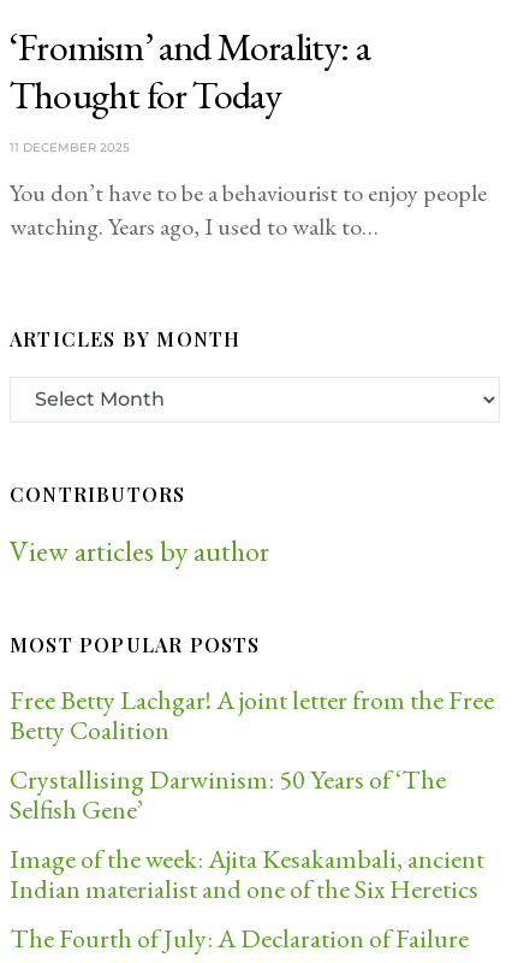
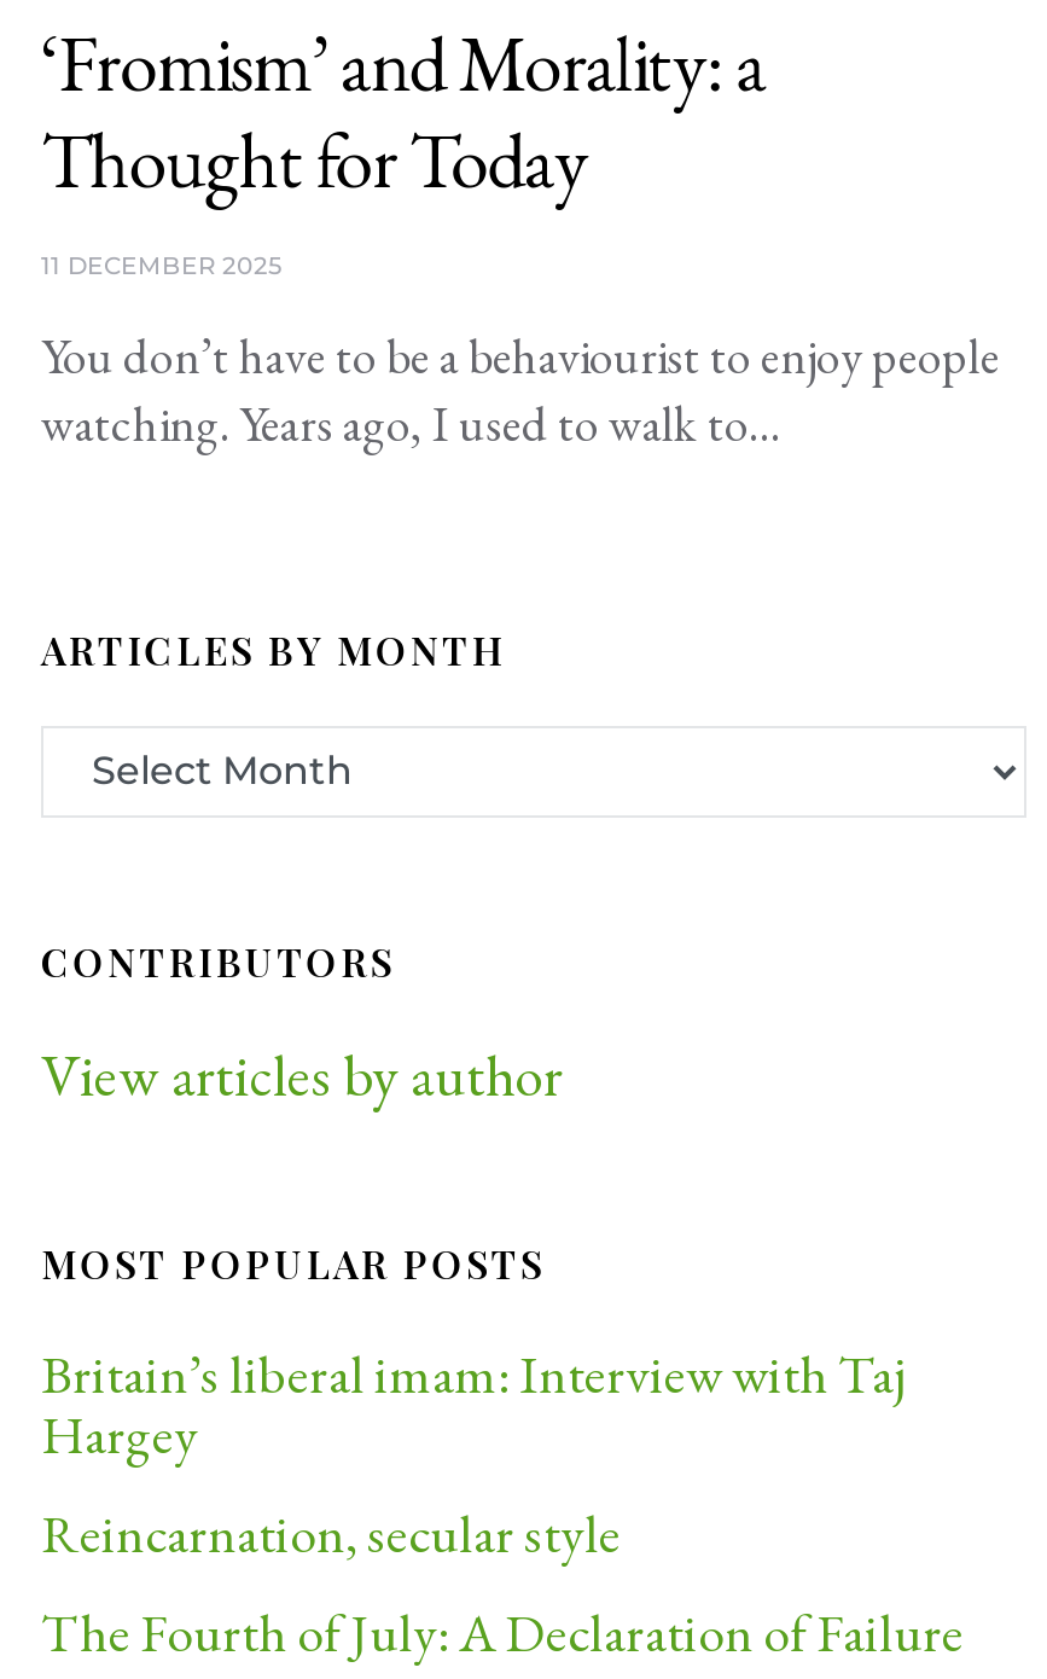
- Free Betty Lachgar! A joint letter from the Free
- Betty Coalition
- Crystallising Darwinism: 50 Years of ‘The
- Selfish Gene’
- Image of the week: Ajita Kesakambali, ancient
- Indian materialist and one of the Six Heretics
+ Britain’s liberal imam: Interview with Taj
+ Hargey
+ Reincarnation, secular style
